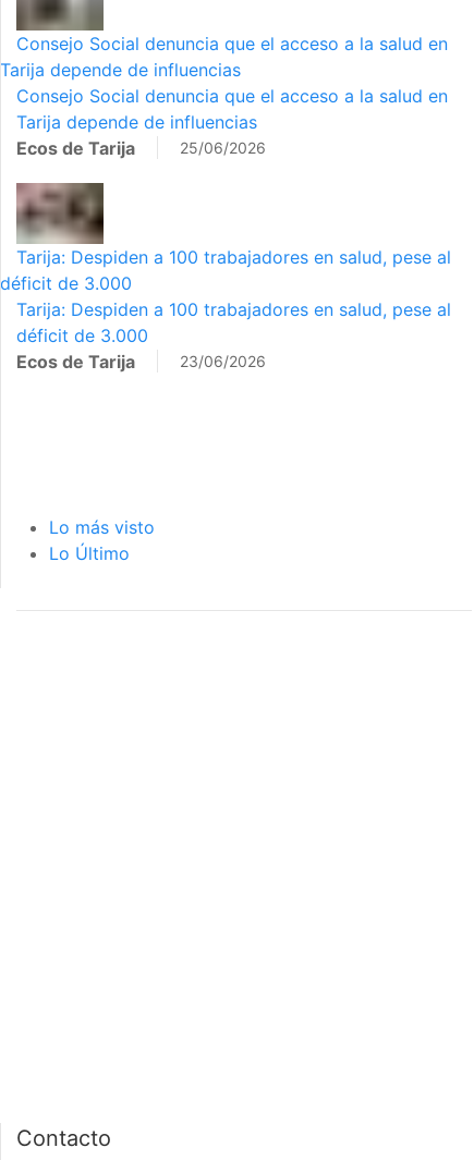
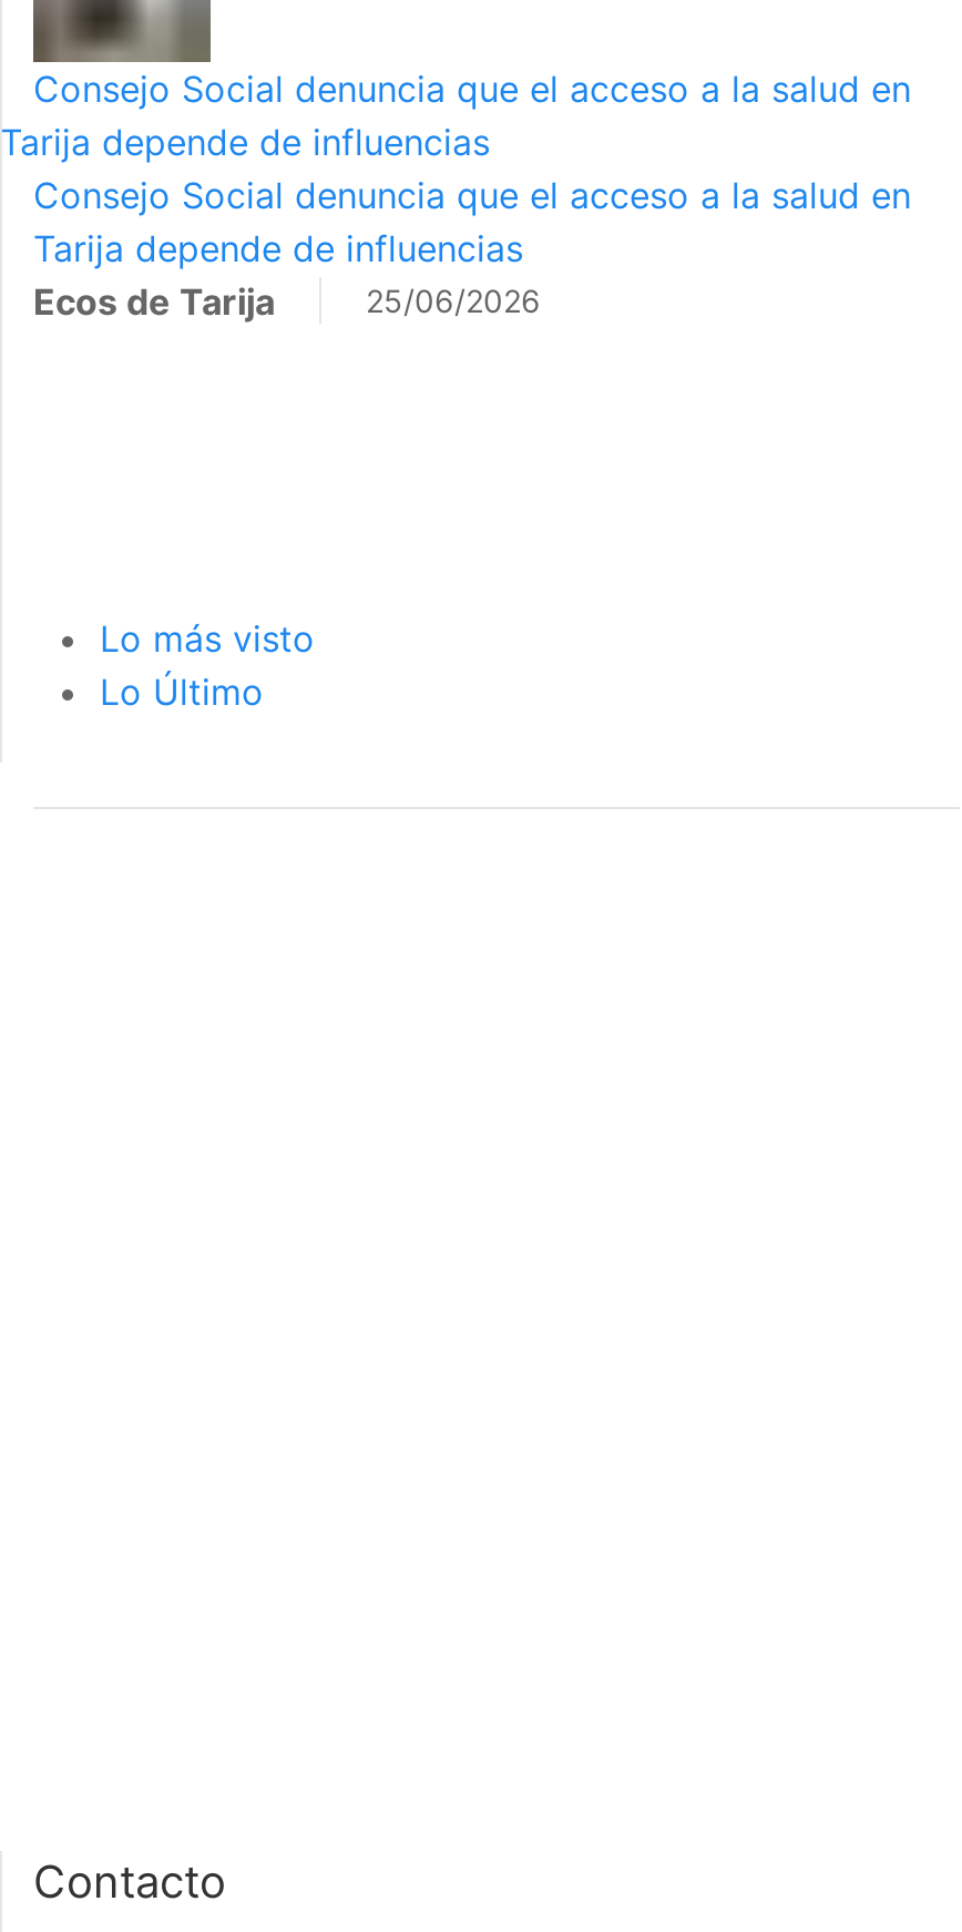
- [image]
- Tarija: Despiden a 100 trabajadores en salud, pese al
- déficit de 3.000
- Tarija: Despiden a 100 trabajadores en salud, pese al
- déficit de 3.000
- Ecos de Tarija
- 23/06/2026
